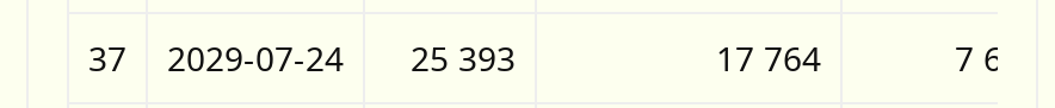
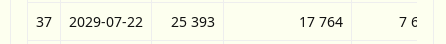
- 37 2029-07-24 25 393
+ 37 2029-07-22 25 393
